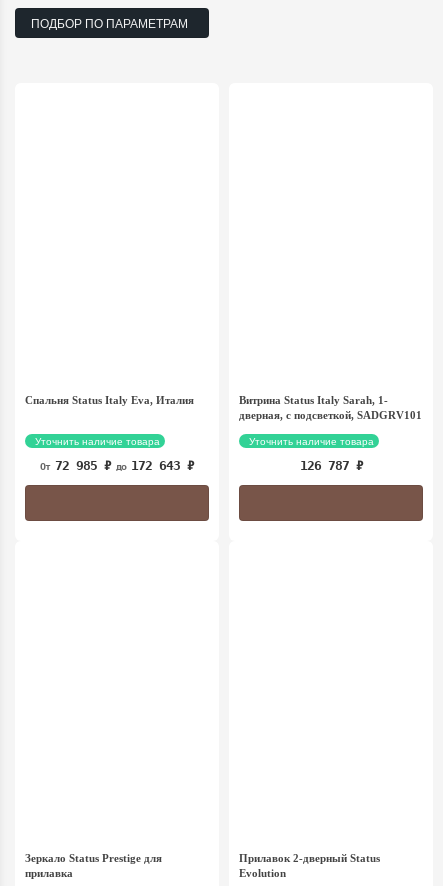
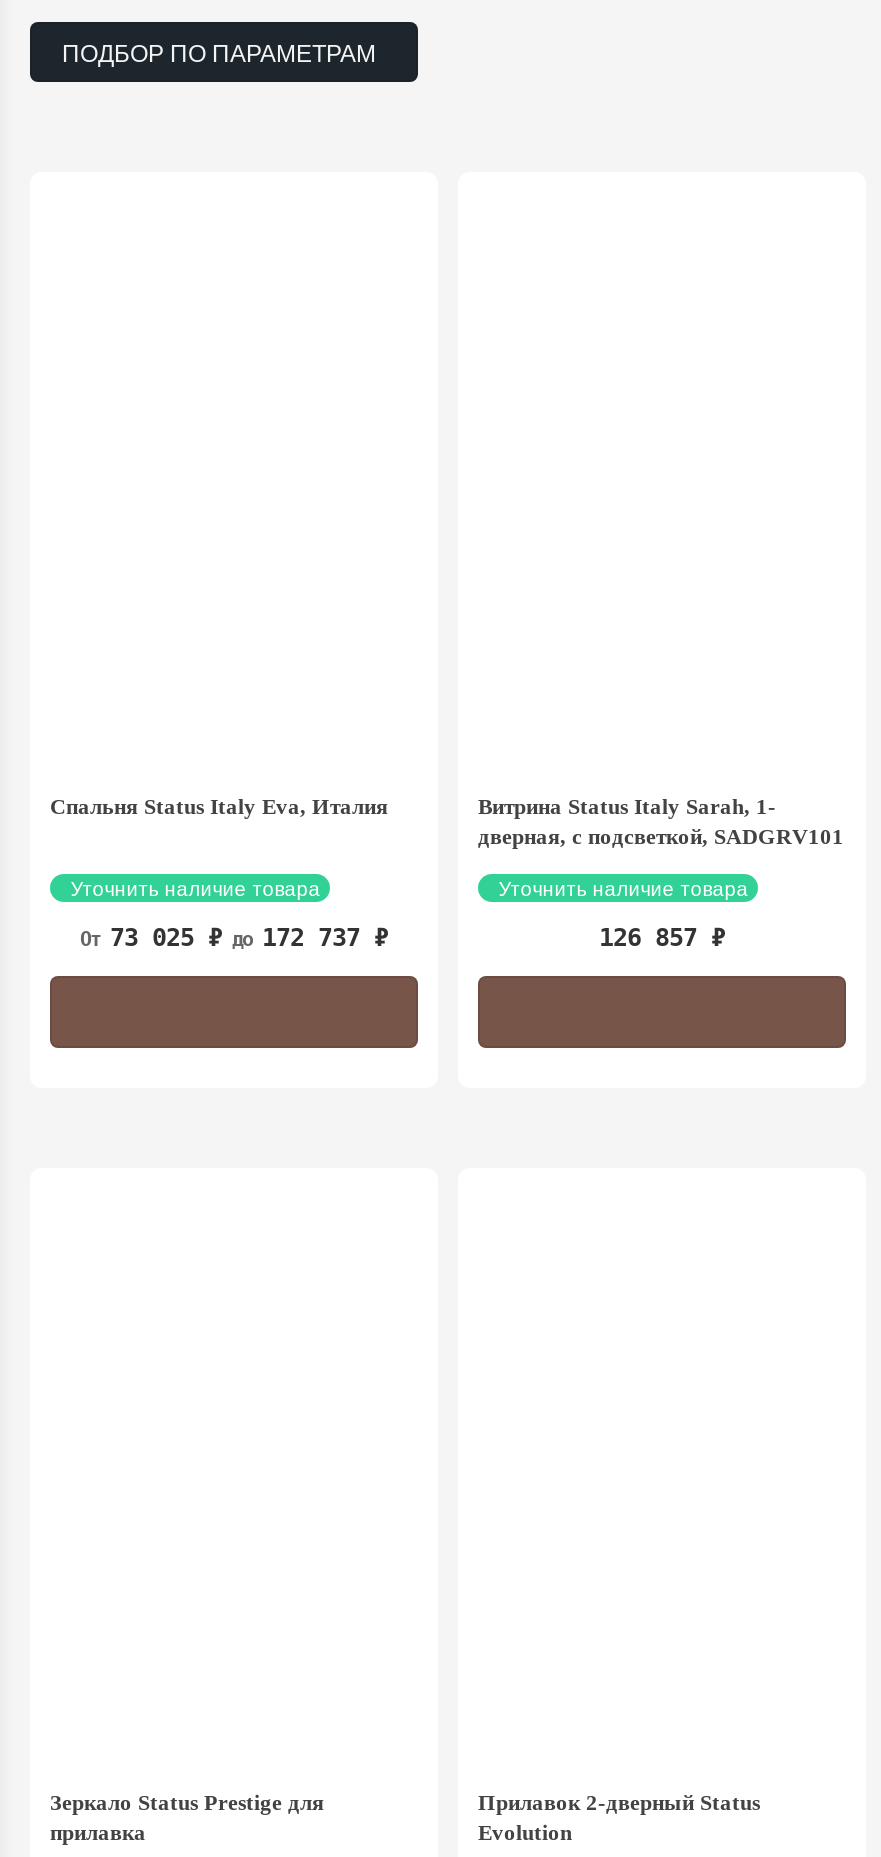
- От 72 985 ₽ до 172 643 ₽
+ От 73 025 ₽ до 172 737 ₽

- 126 787 ₽
+ 126 857 ₽
